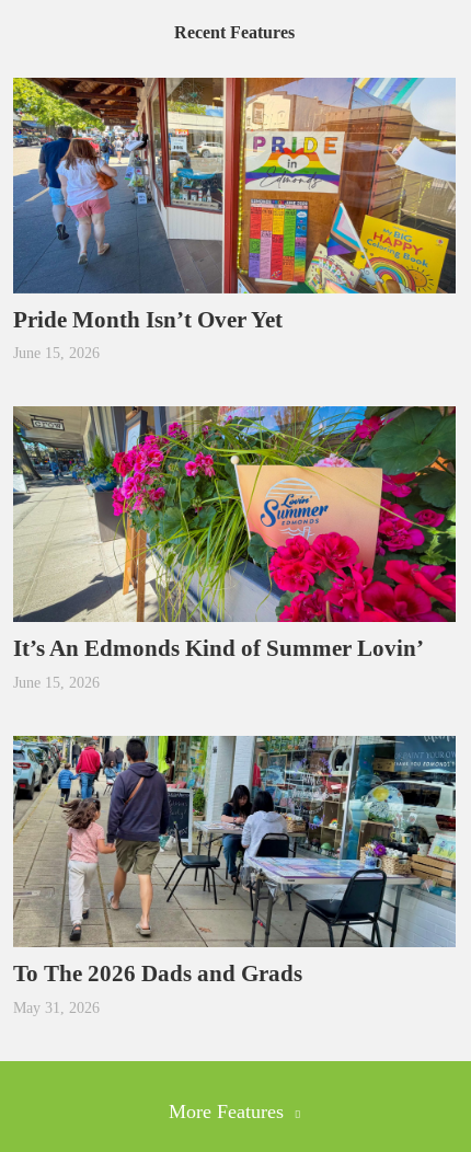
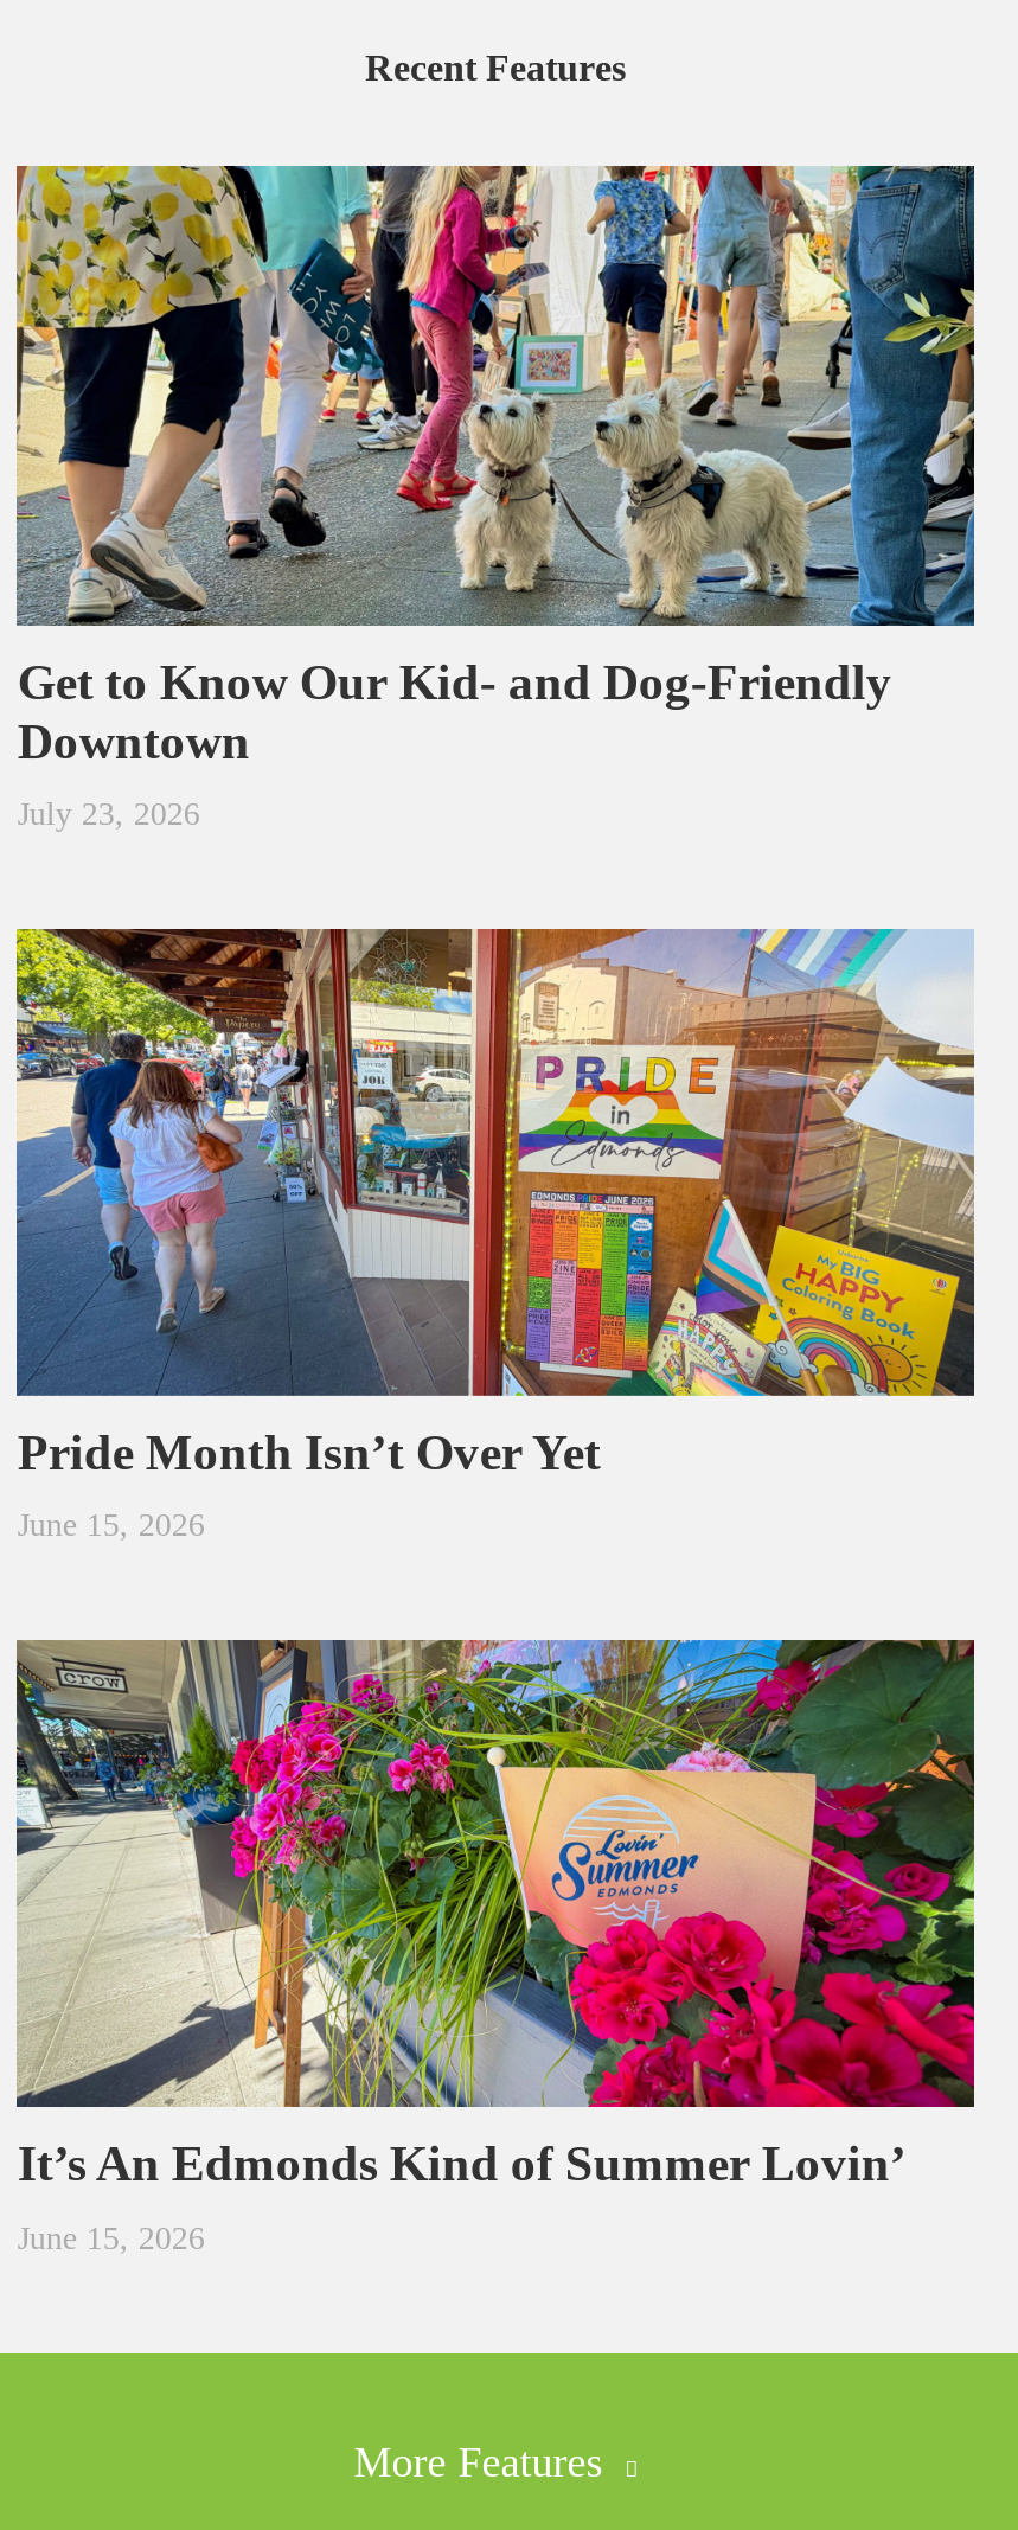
+ [image]
+ Get to Know Our Kid- and Dog-Friendly
+ Downtown
+ July 23, 2026

moved down: [image] | Pride Month Isn’t Over Yet | June 15, 2026 | It’s An Edmonds Kind of Summer Lovin’ | June 15, 2026

- [image]
- To The 2026 Dads and Grads
- May 31, 2026
